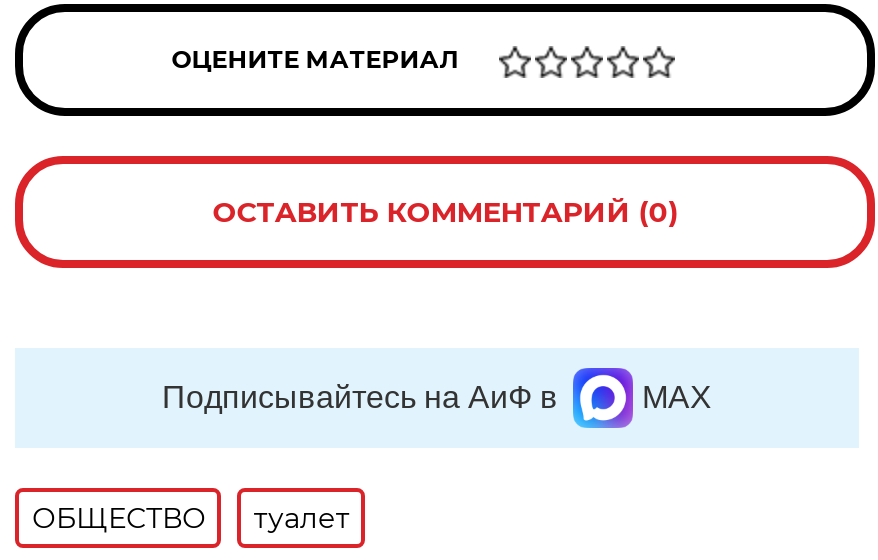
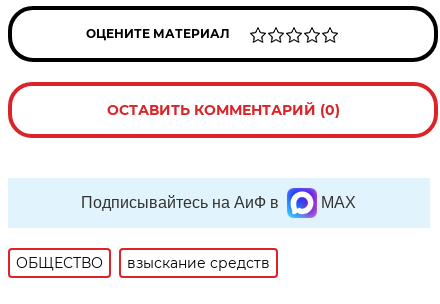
- туалет
+ взыскание средств
